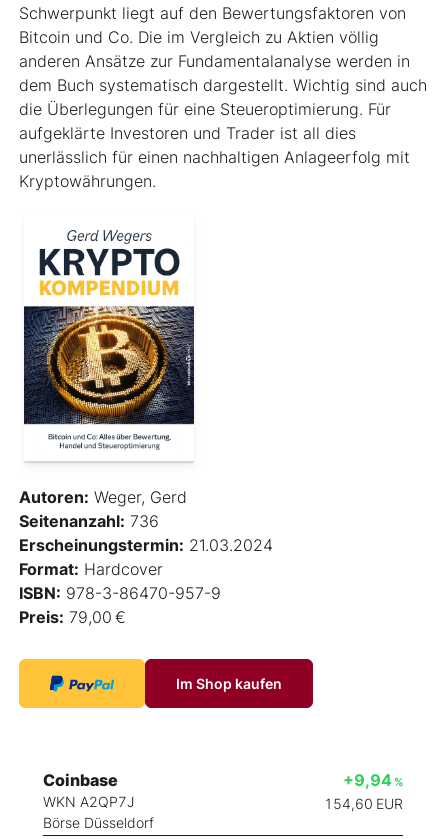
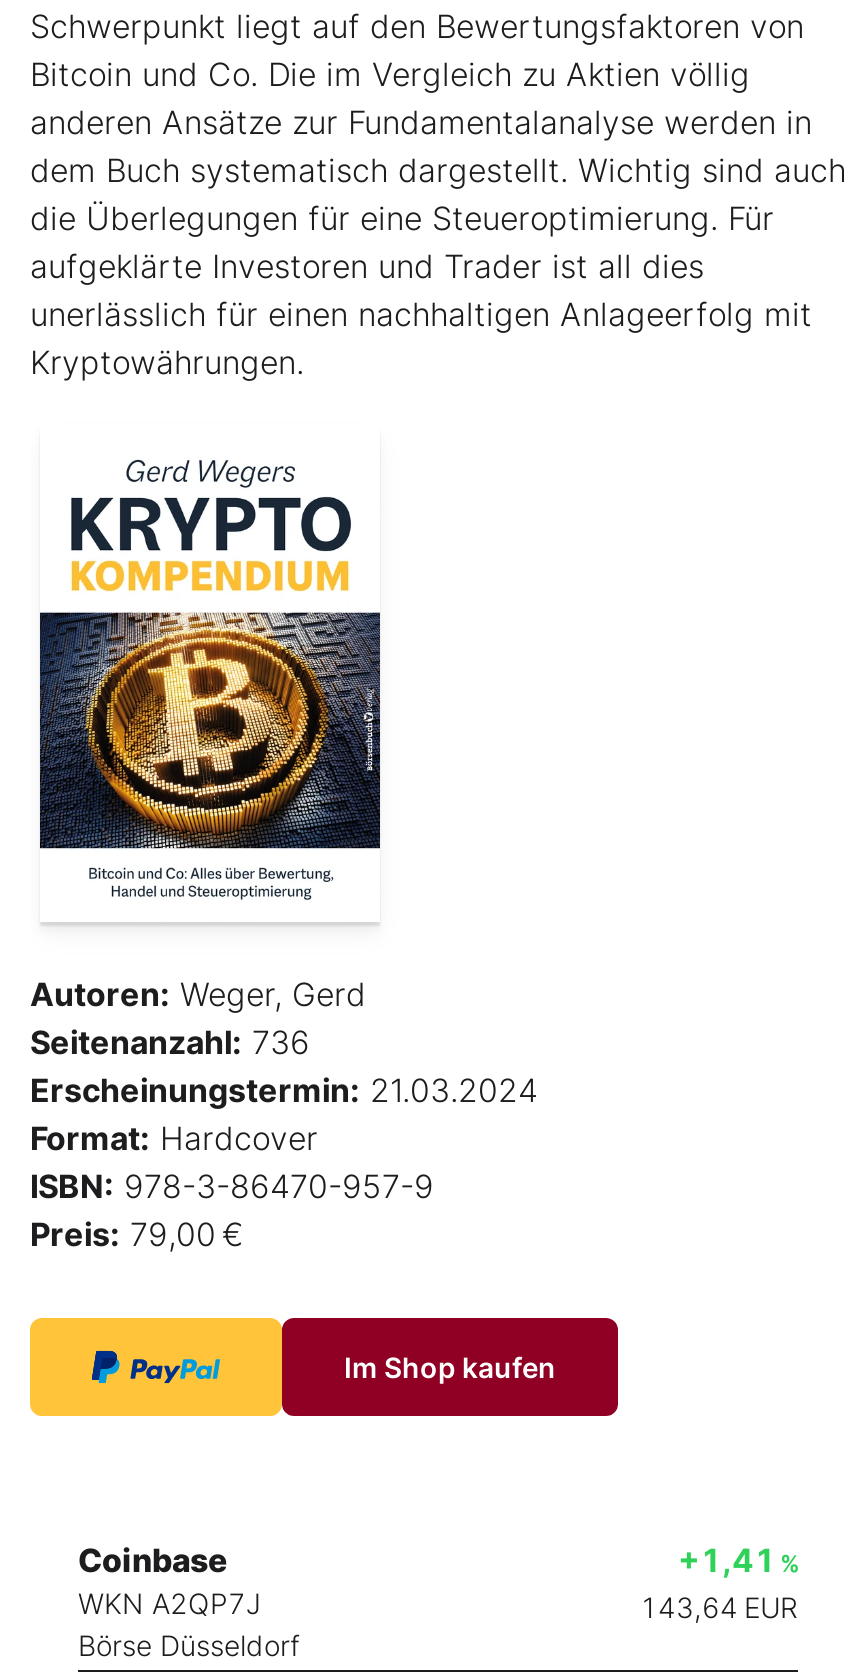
- +9,94 %
+ +1,41 %

- 154,60 EUR
+ 143,64 EUR
